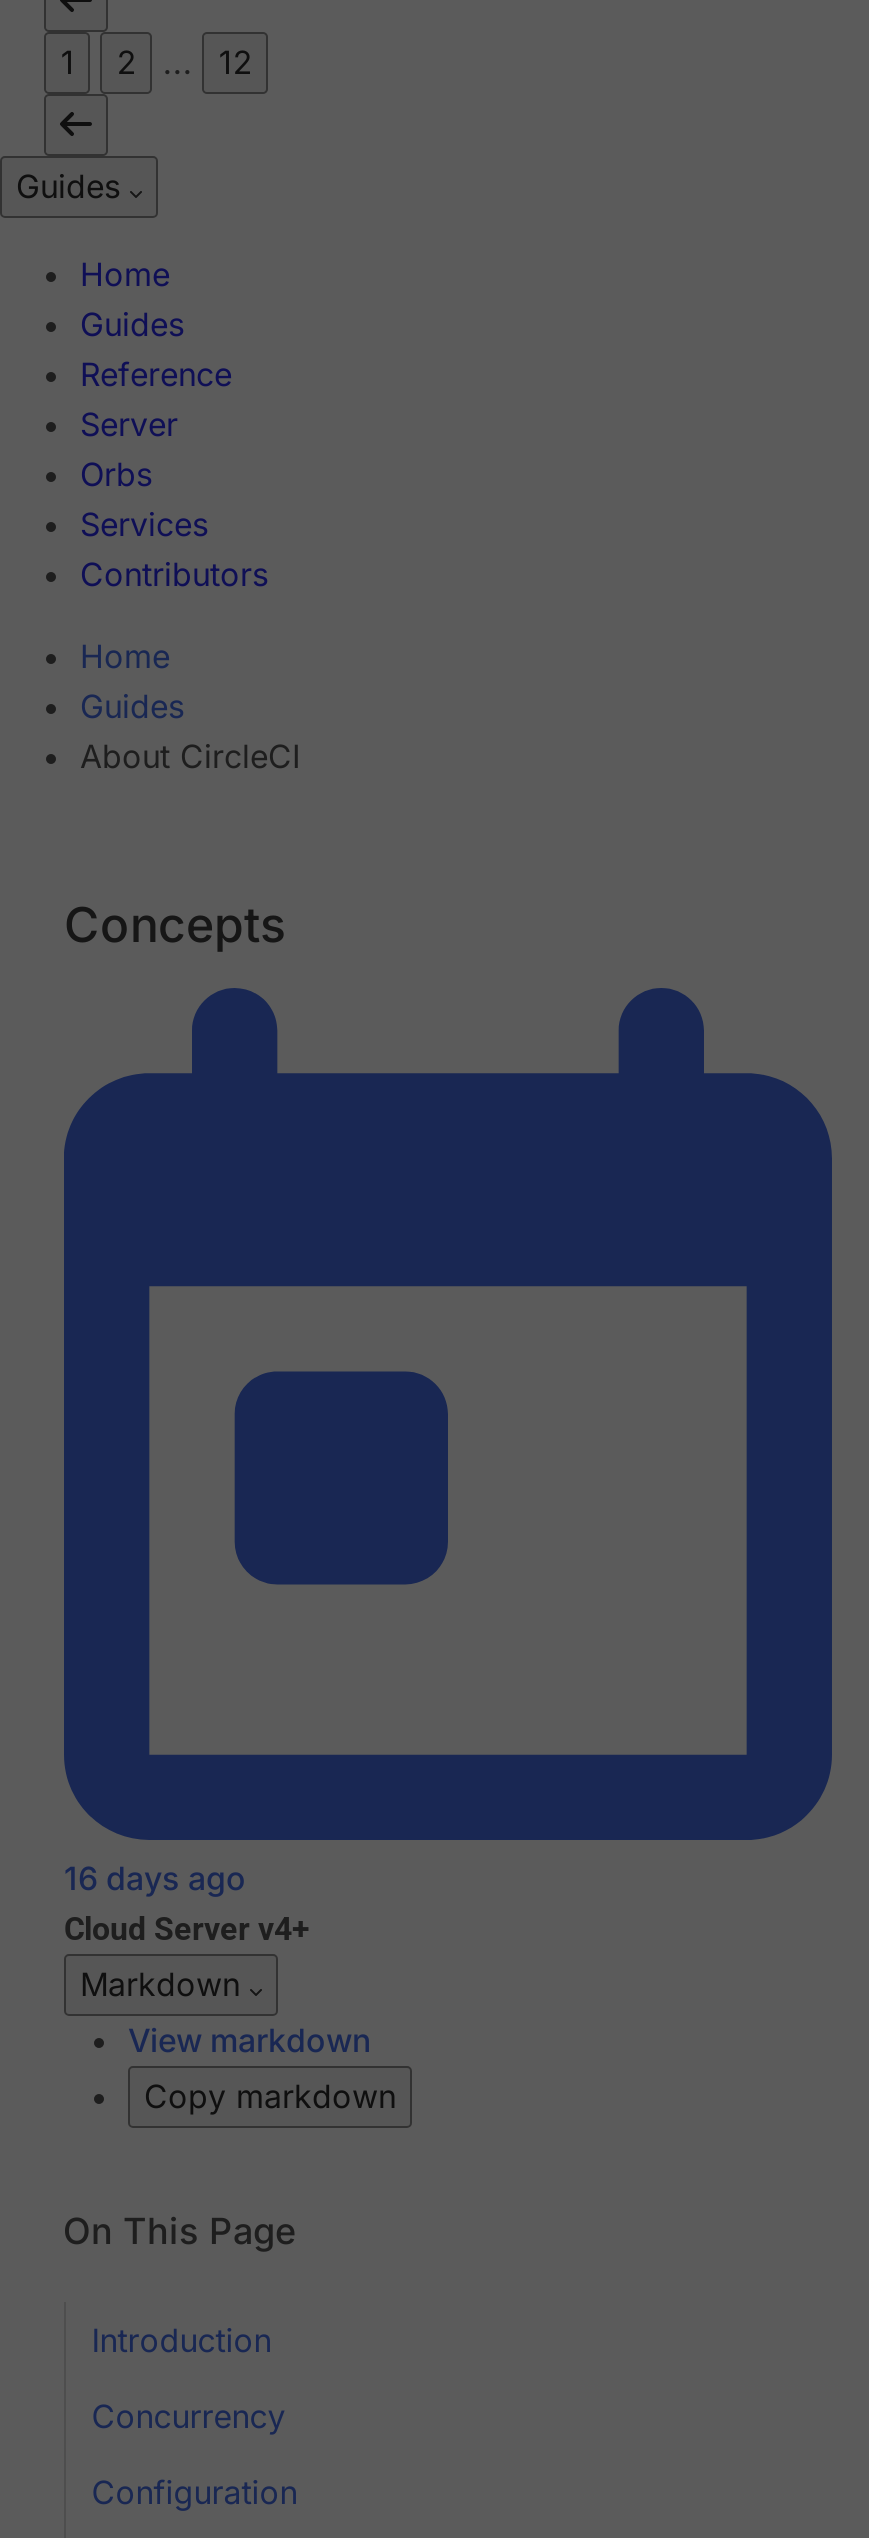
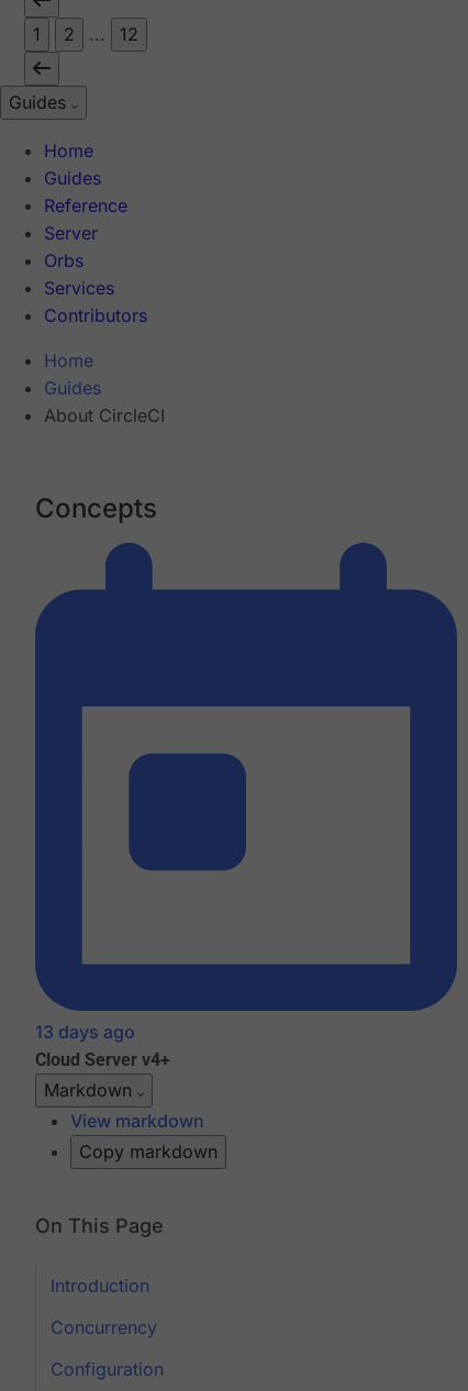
- 16 days ago
+ 13 days ago
